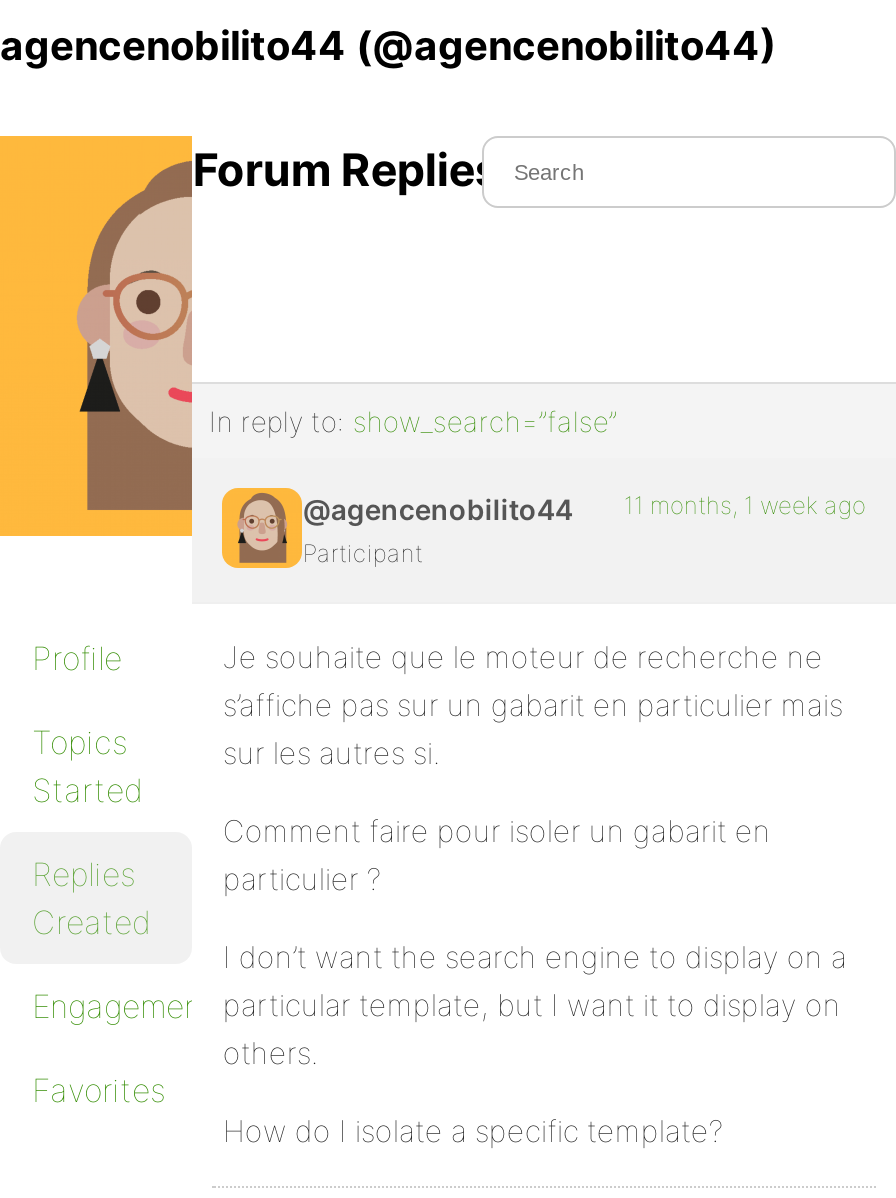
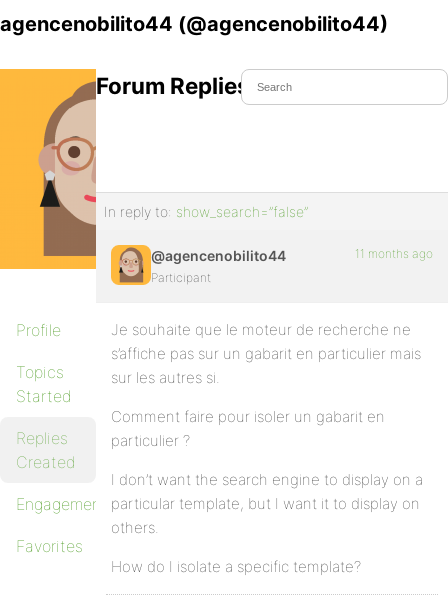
- 11 months, 1 week ago
+ 11 months ago
